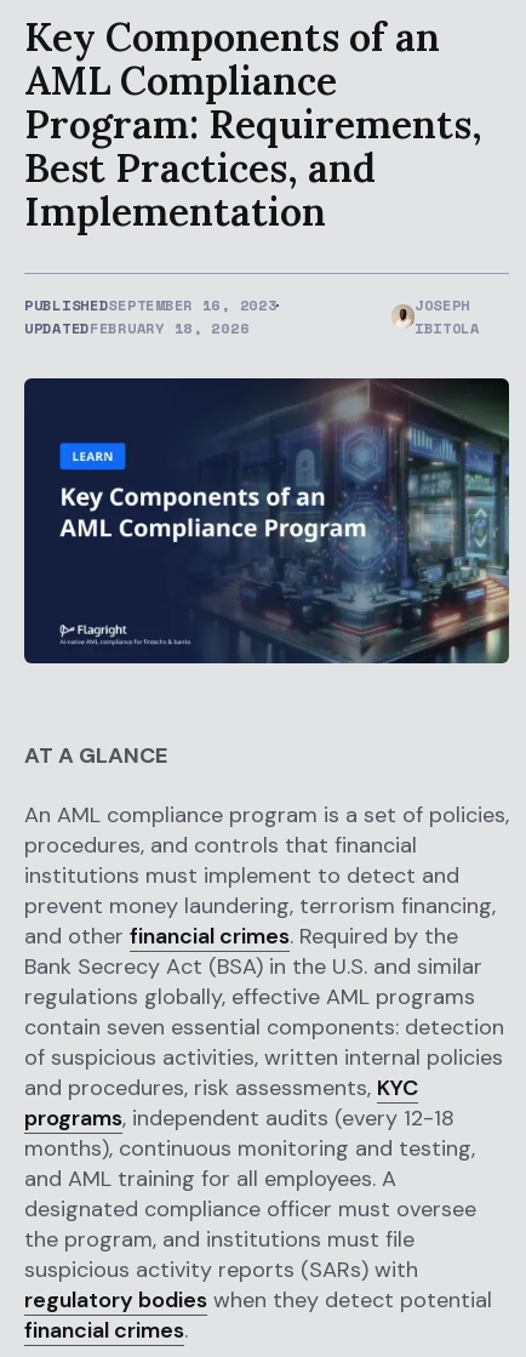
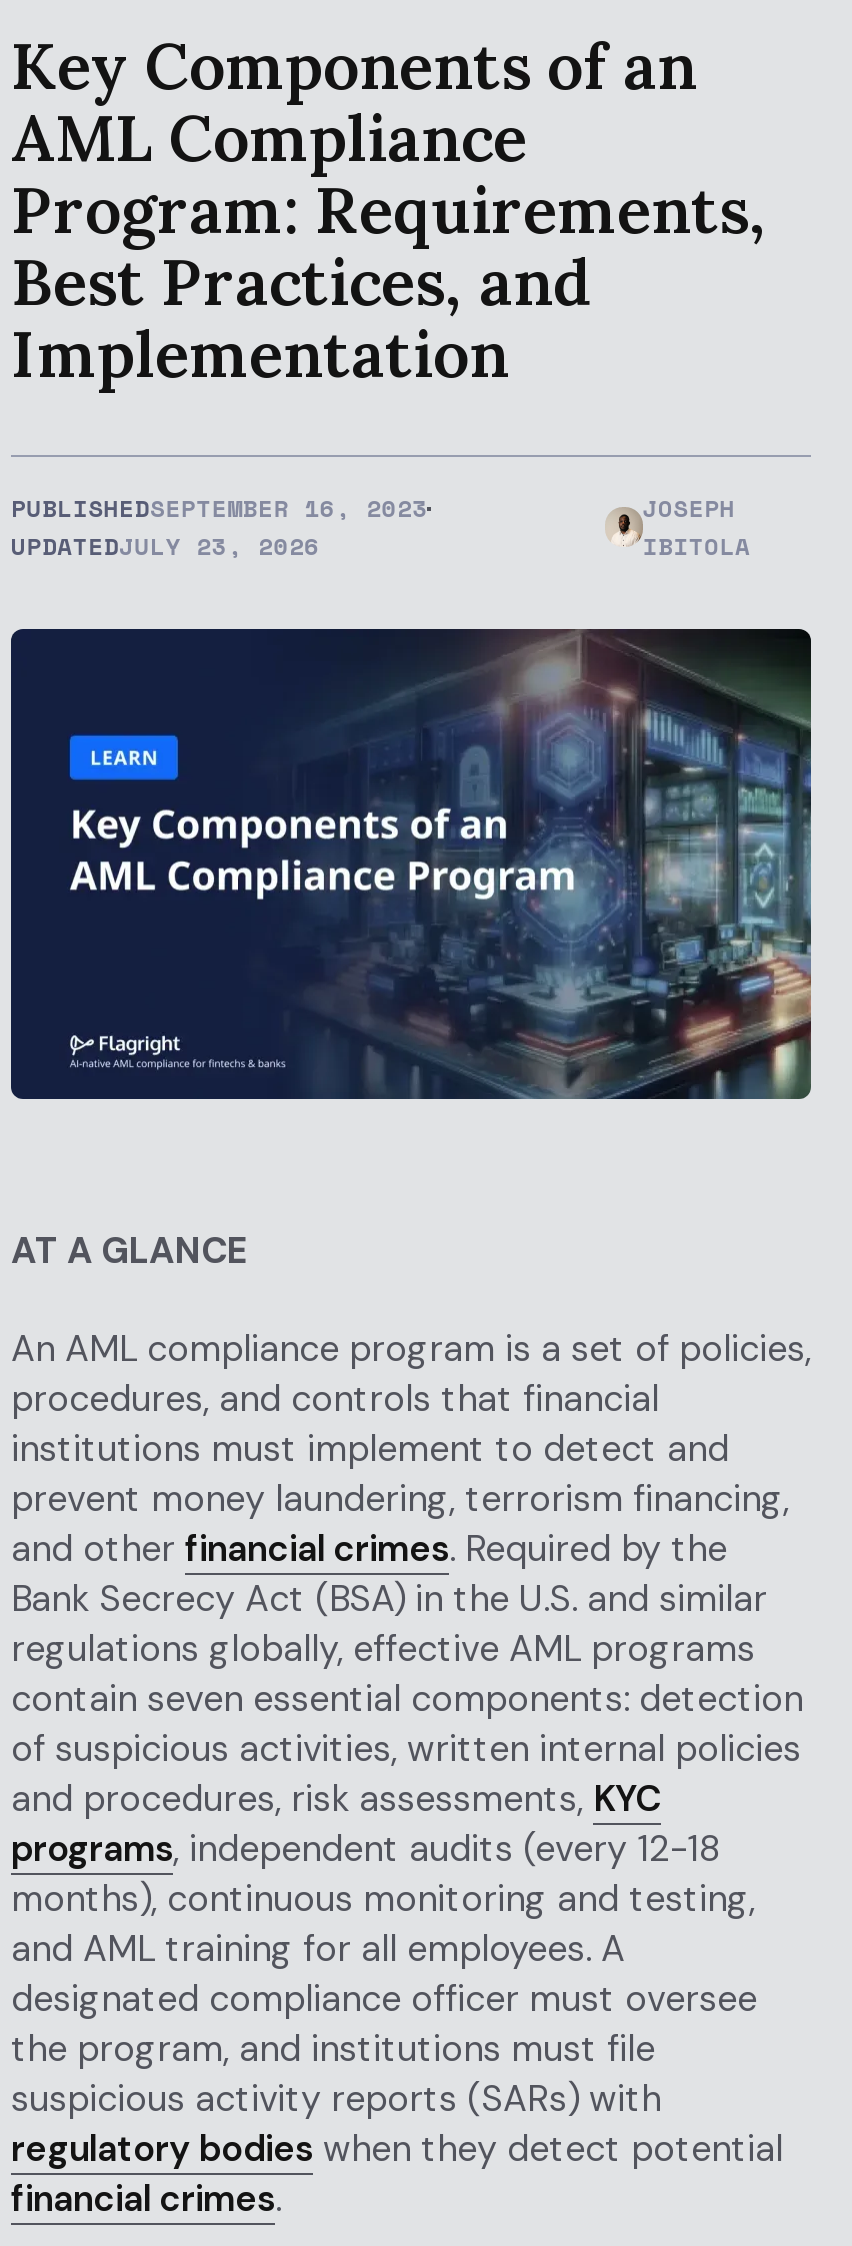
- UPDATEDFEBRUARY 18, 2026
+ UPDATEDJULY 23, 2026
